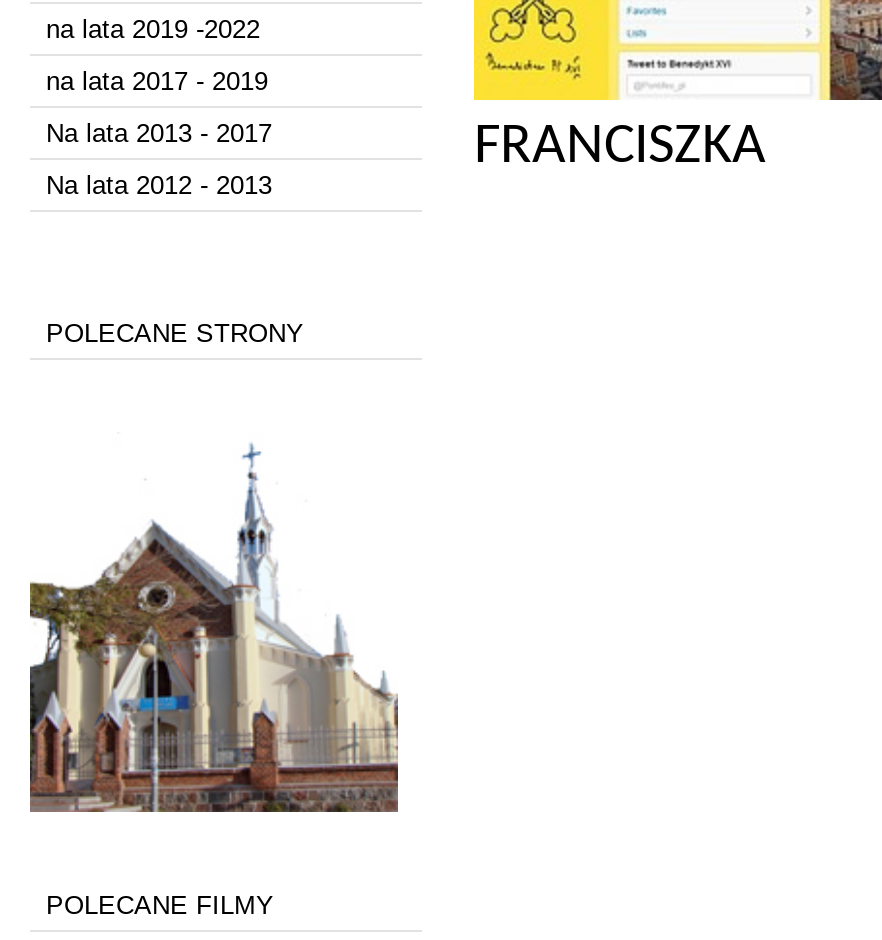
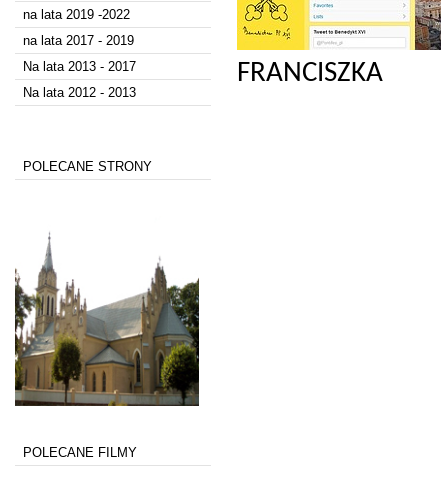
- [image]
+ [image]
